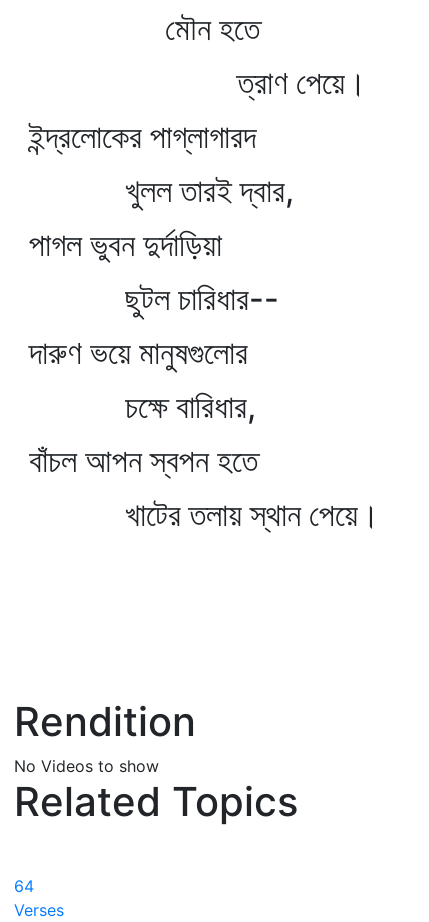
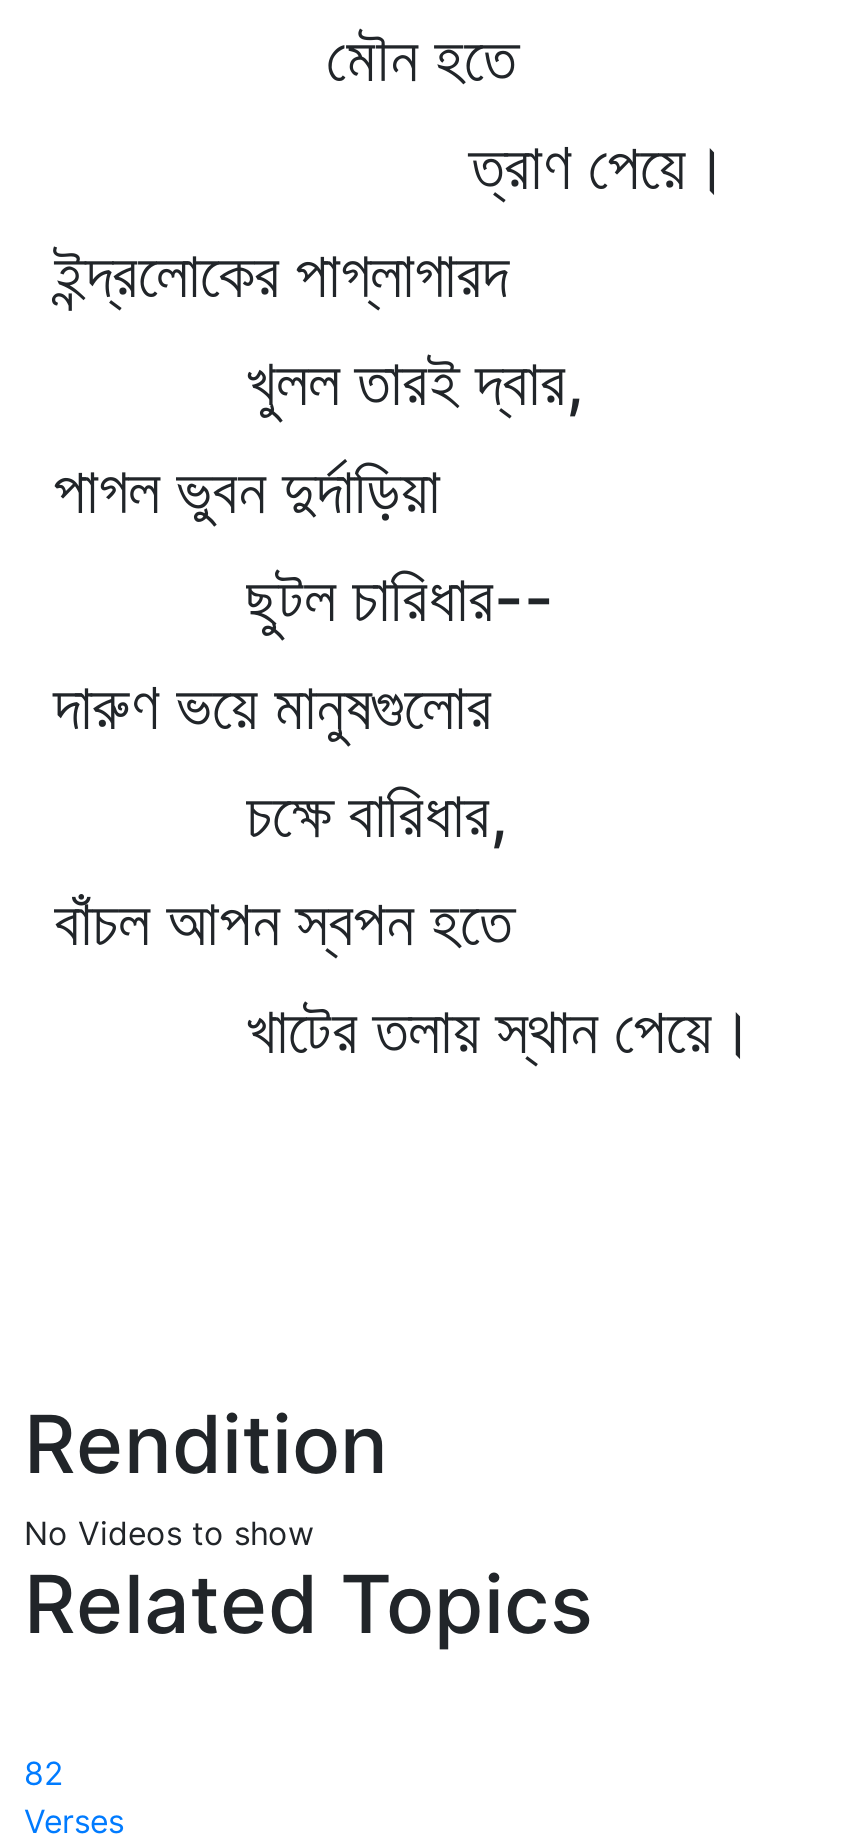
- 64
+ 82
